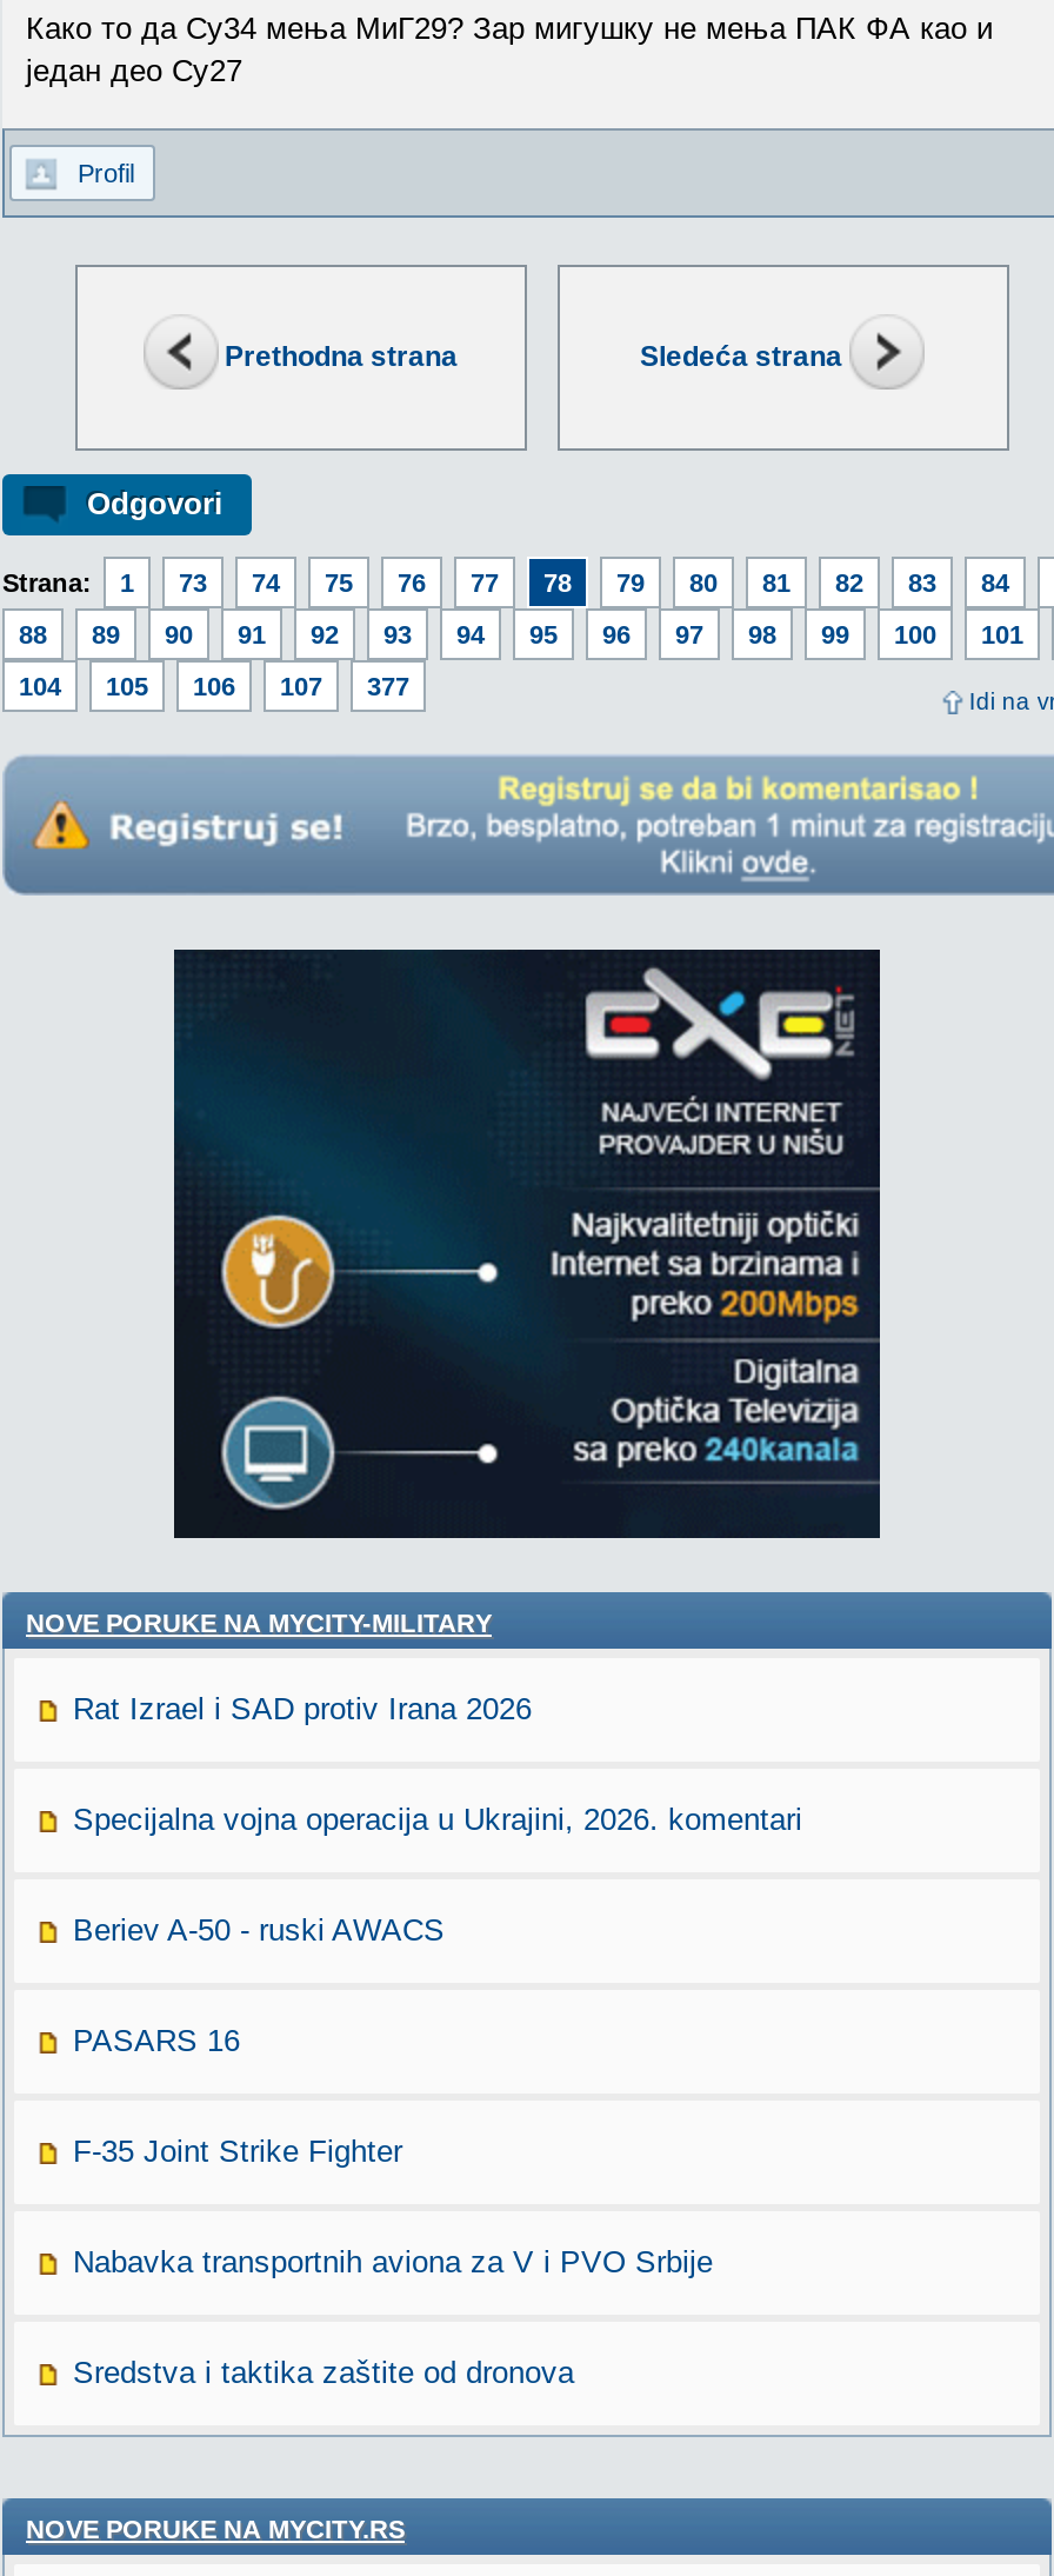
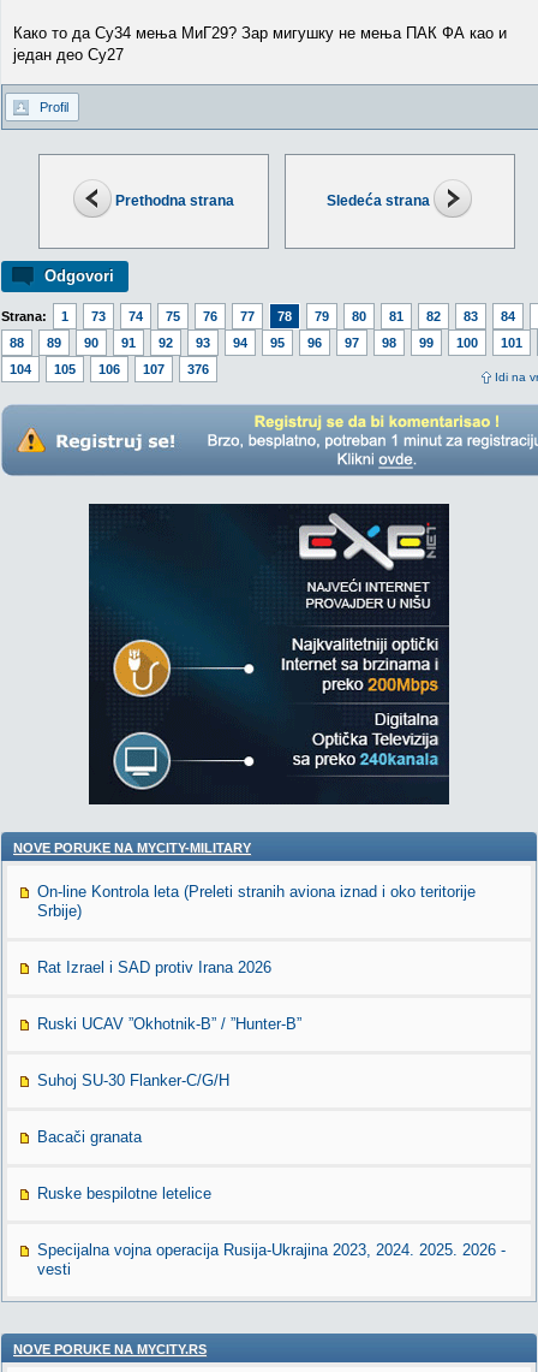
- 104 105 106 107 377
+ 104 105 106 107 376

+ On-line Kontrola leta (Preleti stranih aviona iznad i oko teritorije
+ Srbije)

moved down: Rat Izrael i SAD protiv Irana 2026

- Specijalna vojna operacija u Ukrajini, 2026. komentari
- Beriev A-50 - ruski AWACS
- PASARS 16
- F-35 Joint Strike Fighter
- Nabavka transportnih aviona za V i PVO Srbije
- Sredstva i taktika zaštite od dronova
+ Ruski UCAV ”Okhotnik-B” / ”Hunter-B”
+ Suhoj SU-30 Flanker-C/G/H
+ Bacači granata
+ Ruske bespilotne letelice
+ Specijalna vojna operacija Rusija-Ukrajina 2023, 2024. 2025. 2026 -
+ vesti
